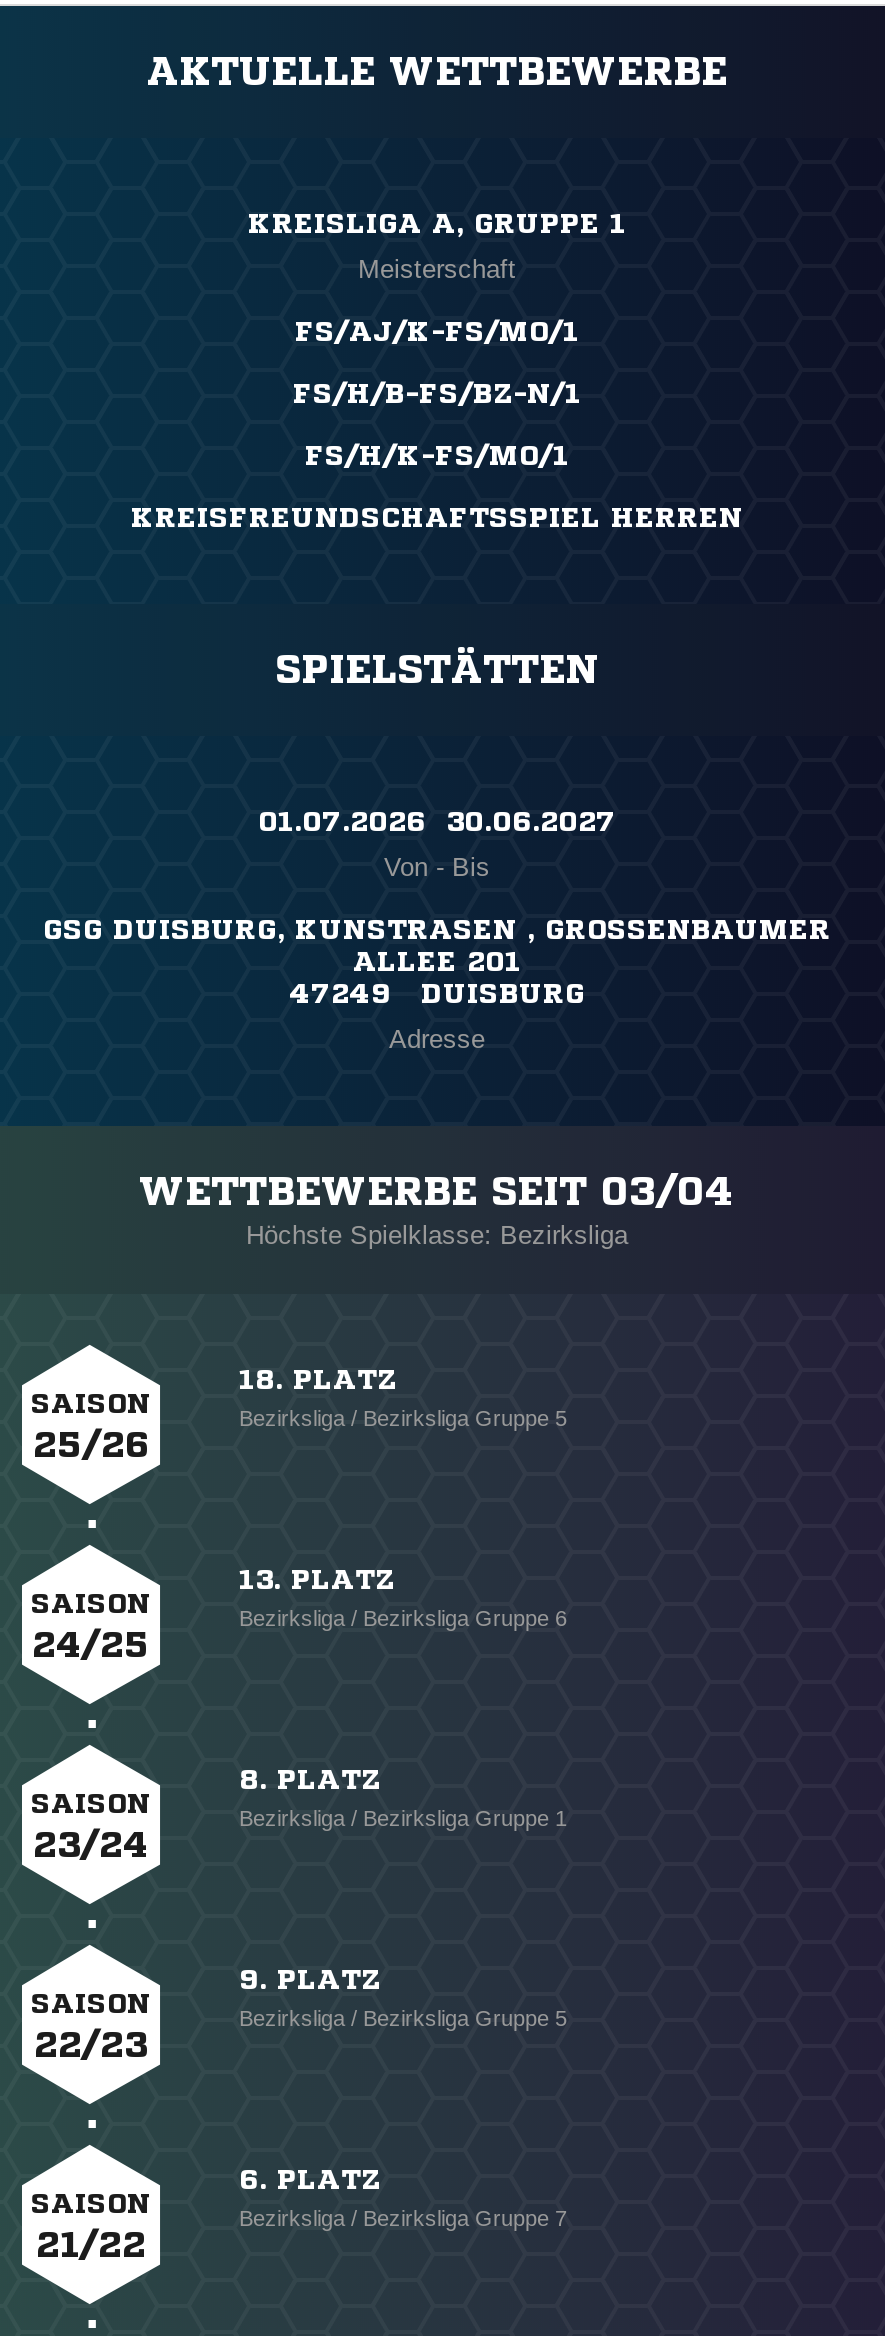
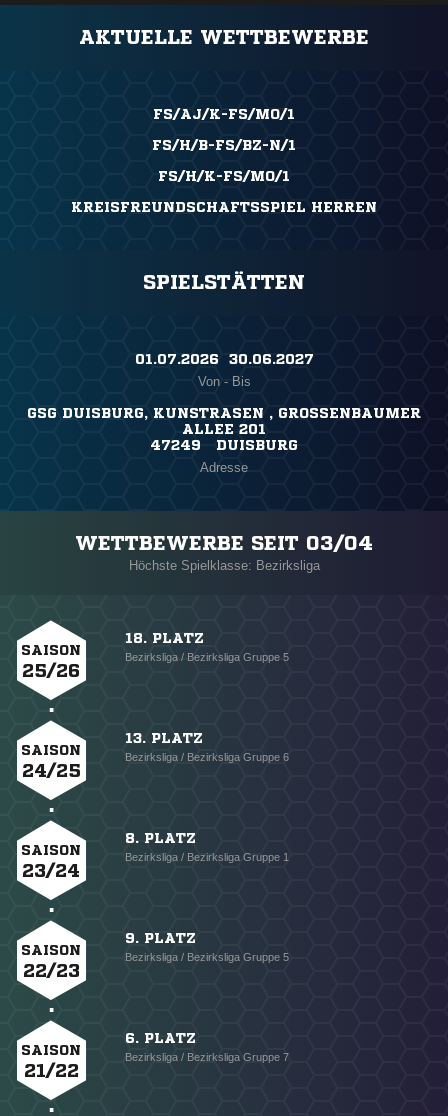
- KREISLIGA A, GRUPPE 1
- Meisterschaft
